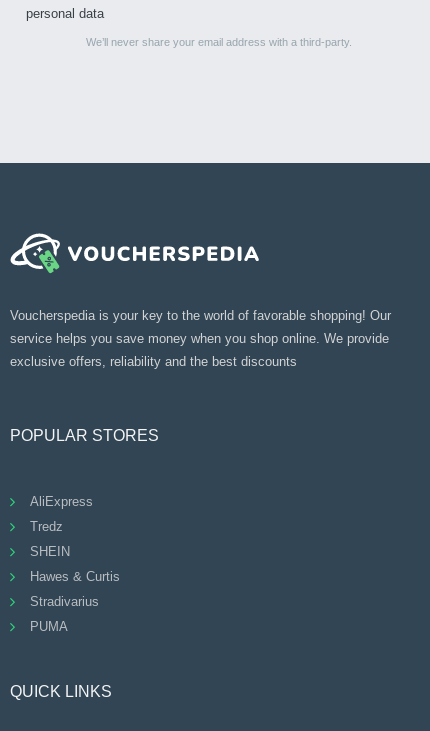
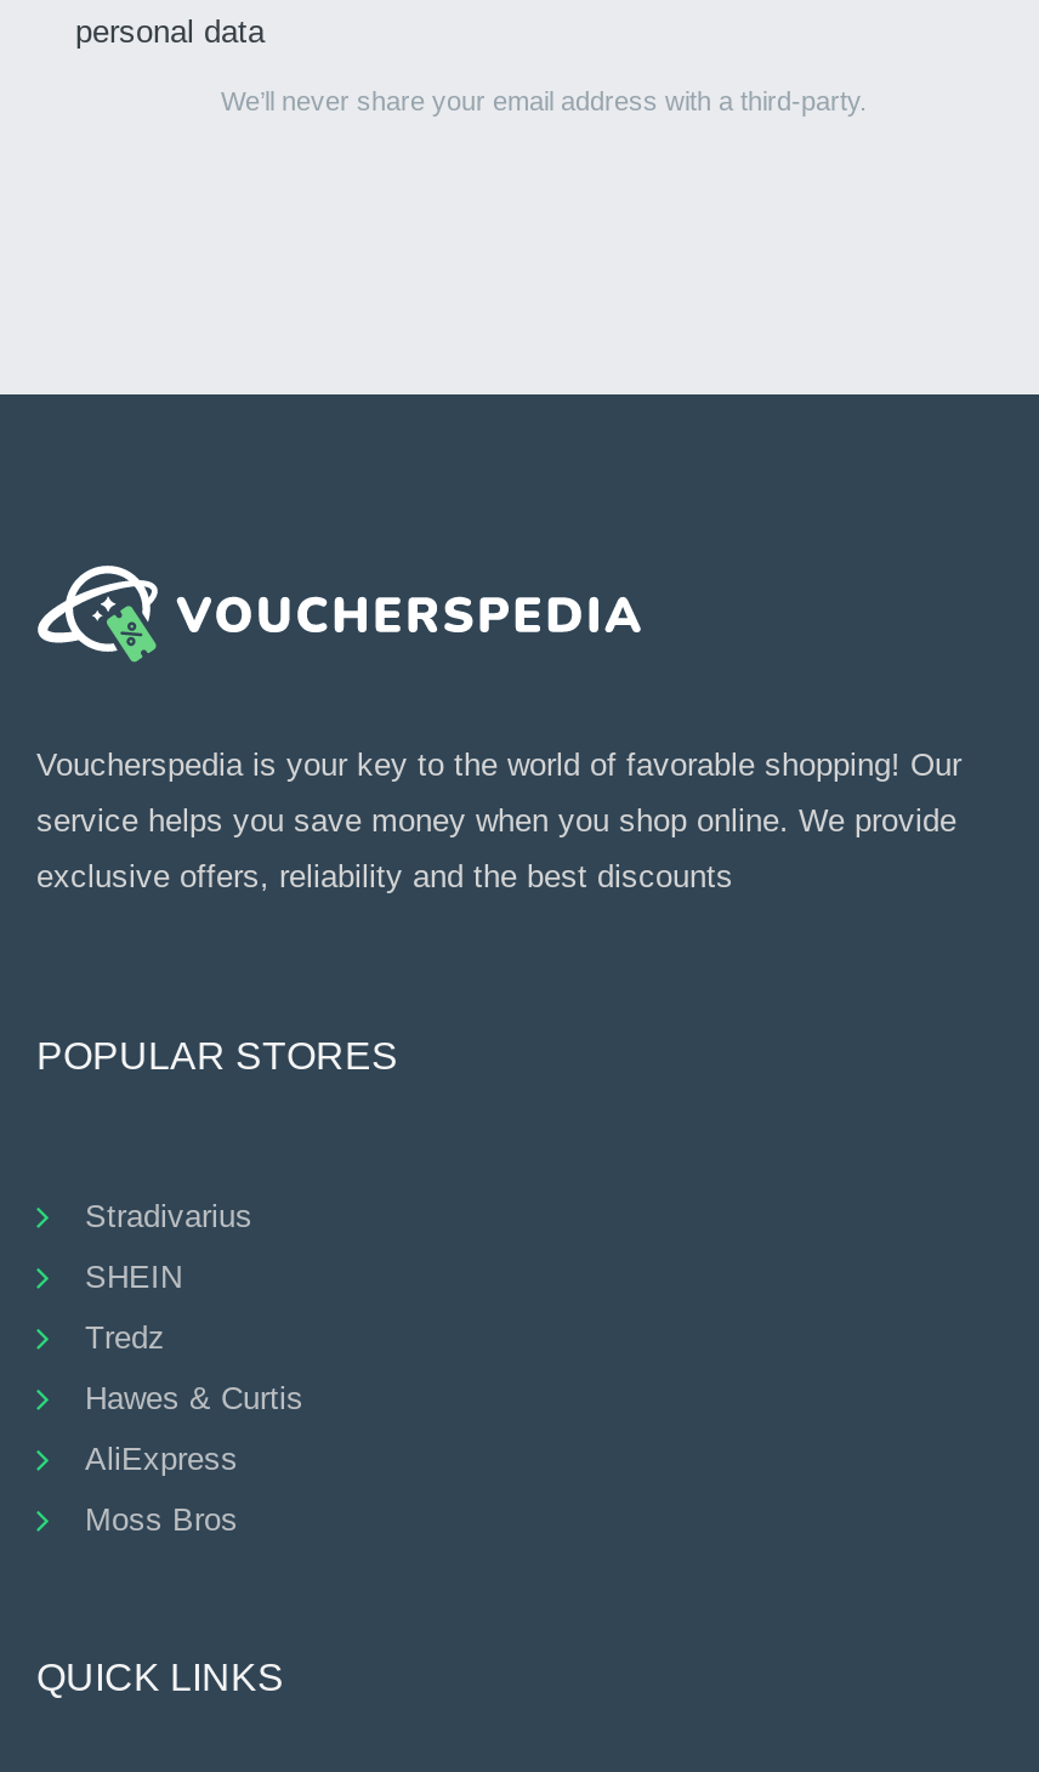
moved down: AliExpress

moved up: Tredz | SHEIN | Hawes & Curtis | Stradivarius

- PUMA
+ Moss Bros
